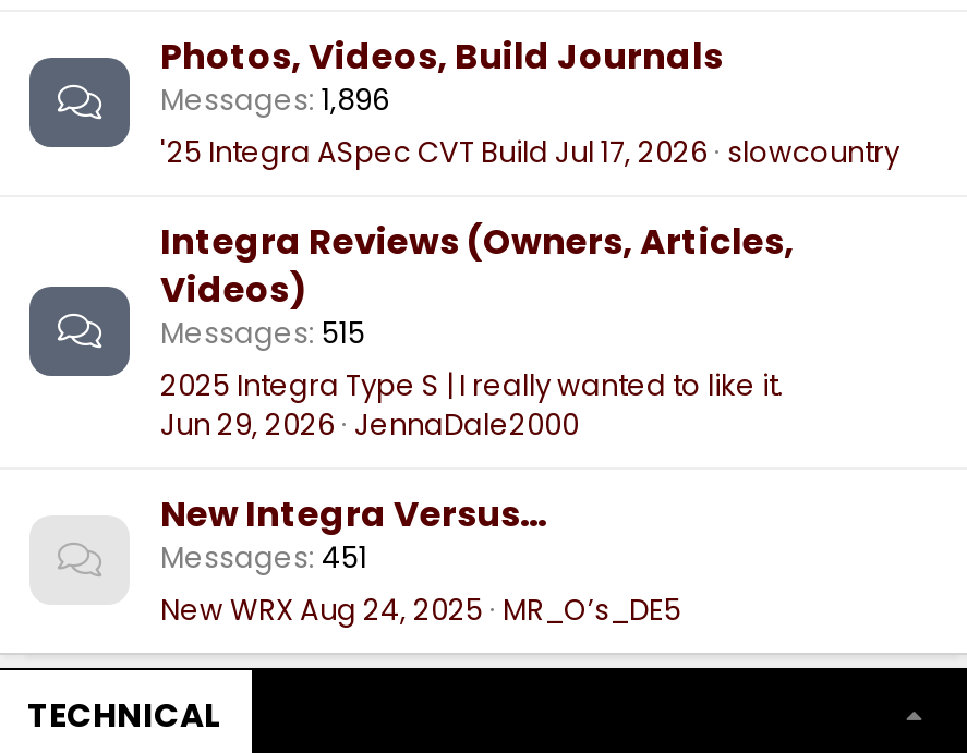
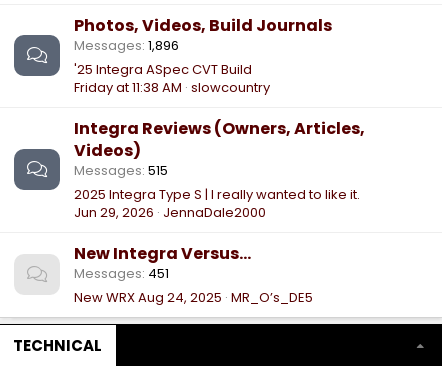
- [image]
- '25 Integra ASpec CVT Build Jul 17, 2026 slowcountry
+ [image]
+ '25 Integra ASpec CVT Build
+ Friday at 11:38 AM slowcountry
